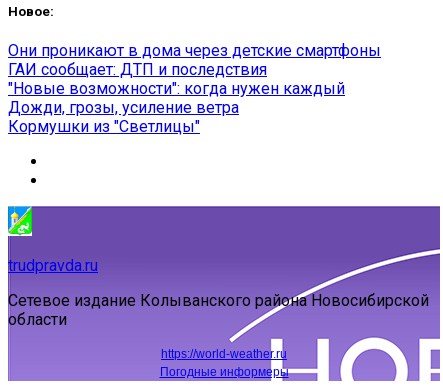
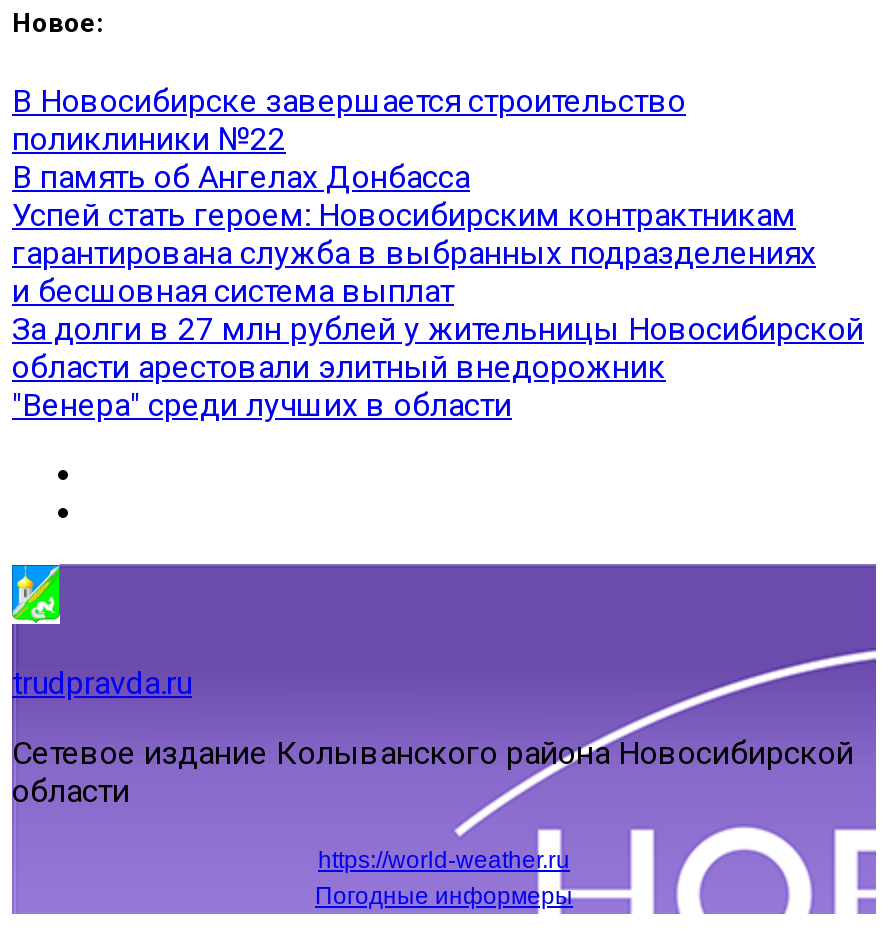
- Они проникают в дома через детские смартфоны
- ГАИ сообщает: ДТП и последствия
- "Новые возможности": когда нужен каждый
- Дожди, грозы, усиление ветра
- Кормушки из "Светлицы"
+ В Новосибирске завершается строительство
+ поликлиники №22
+ В память об Ангелах Донбасса
+ Успей стать героем: Новосибирским контрактникам
+ гарантирована служба в выбранных подразделениях
+ и бесшовная система выплат
+ За долги в 27 млн рублей у жительницы Новосибирской
+ области арестовали элитный внедорожник
+ "Венера" среди лучших в области
